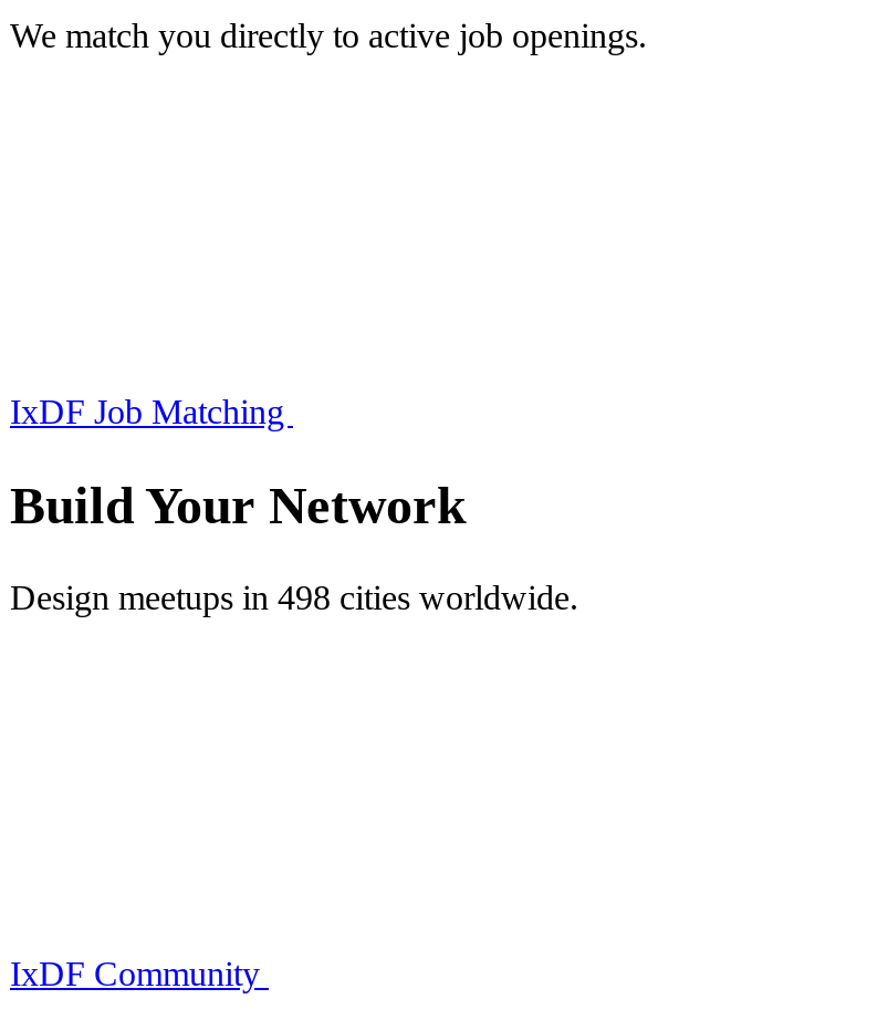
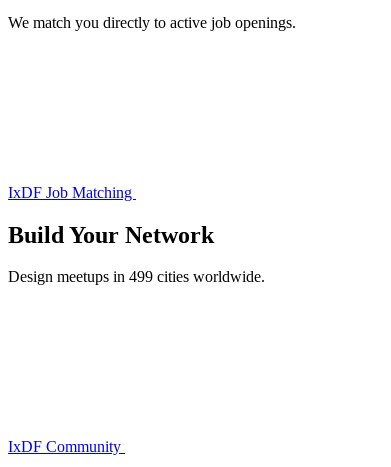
- Design meetups in 498 cities worldwide.
+ Design meetups in 499 cities worldwide.
